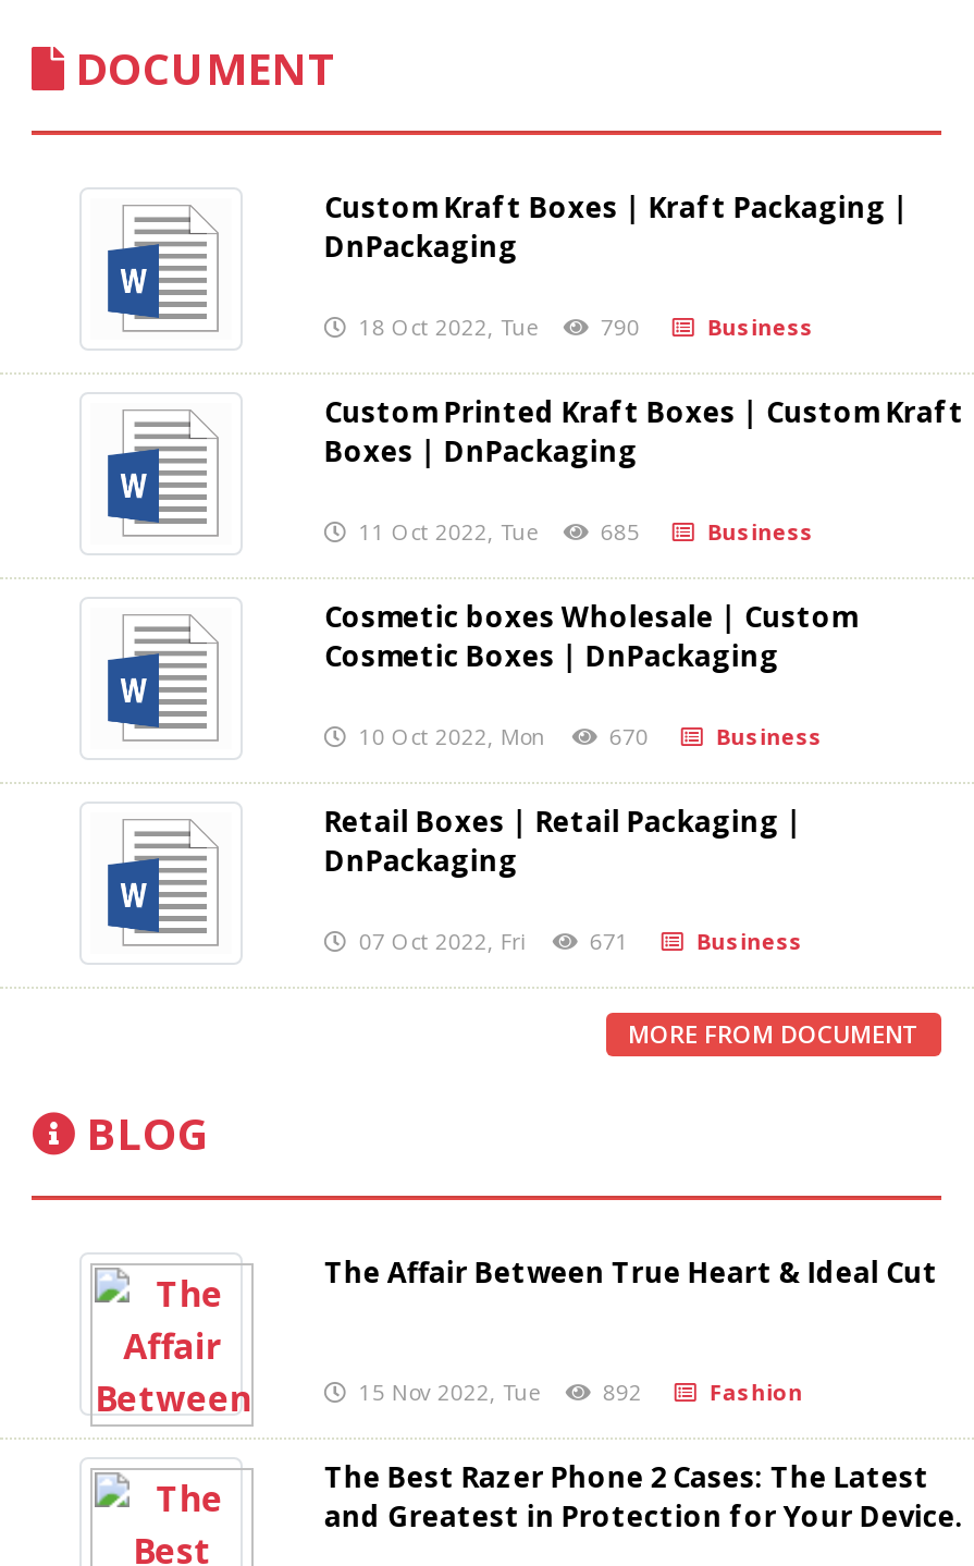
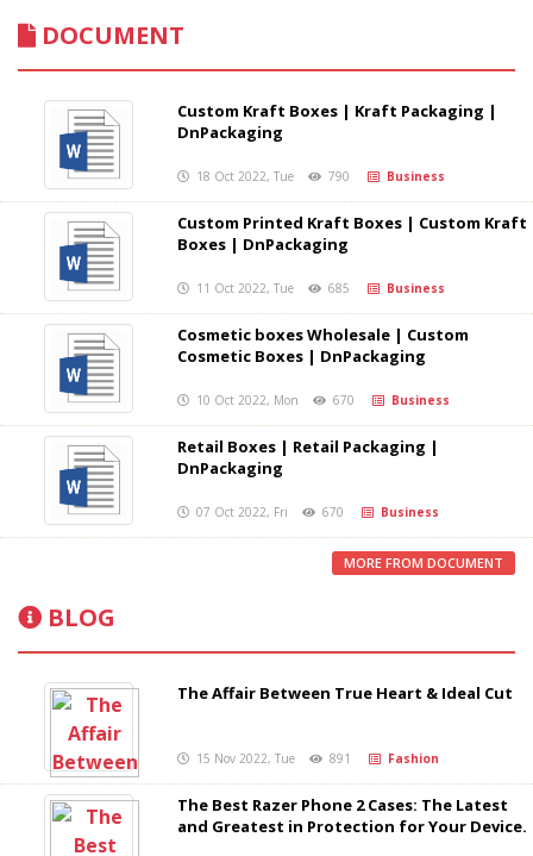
- 07 Oct 2022, Fri 671 Business
+ 07 Oct 2022, Fri 670 Business

- 15 Nov 2022, Tue 892 Fashion
+ 15 Nov 2022, Tue 891 Fashion
